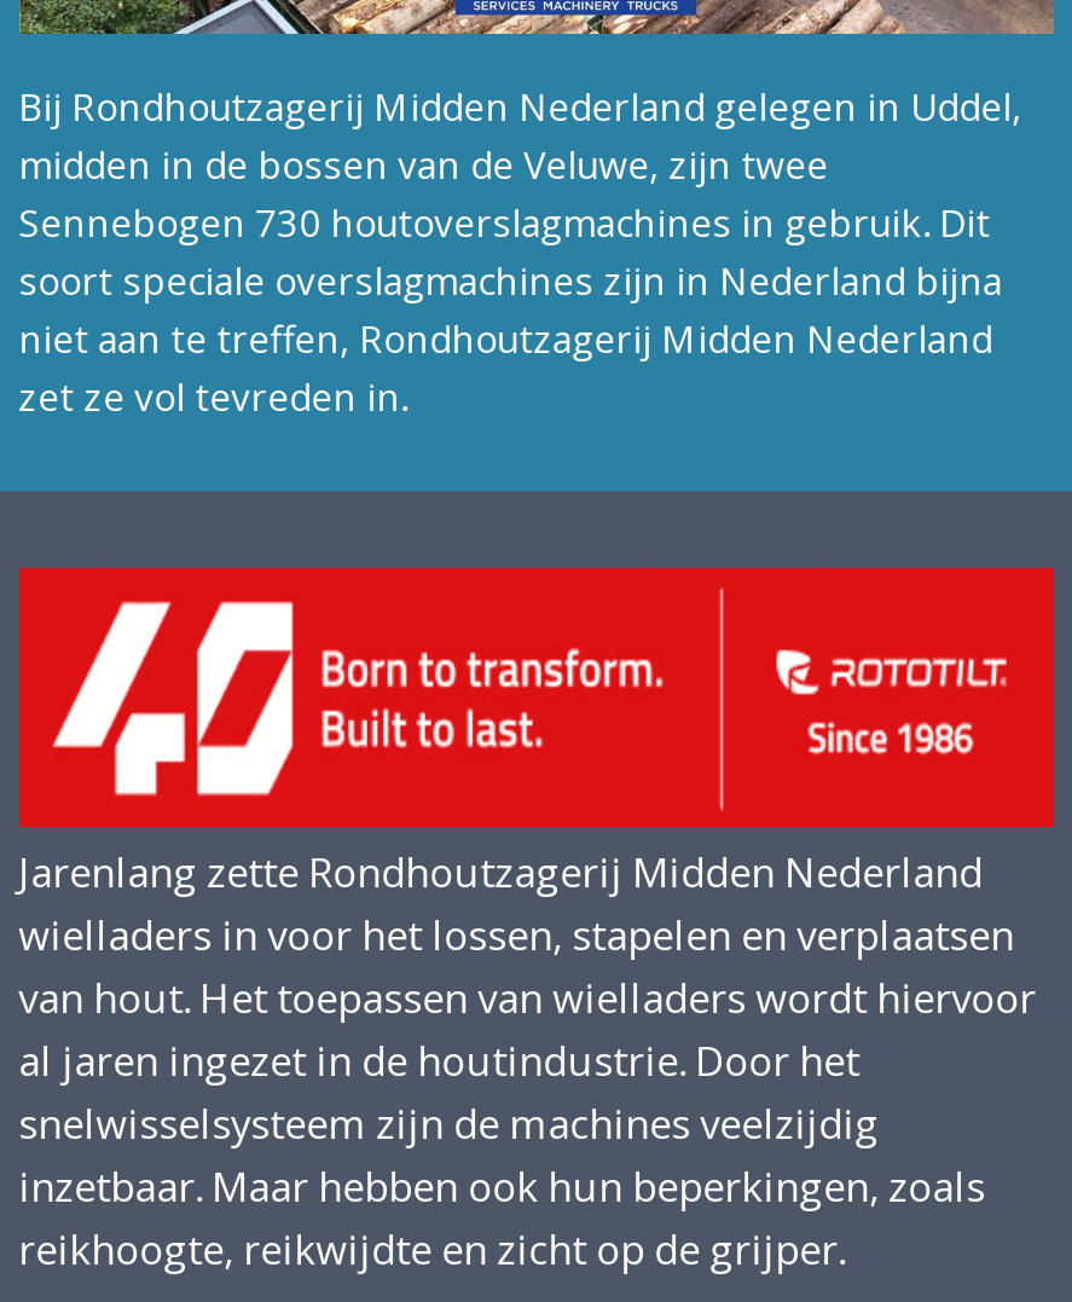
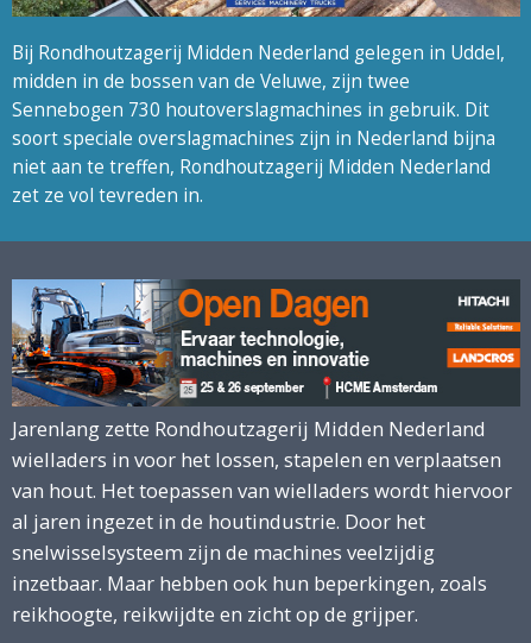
- [image]
+ [image]
